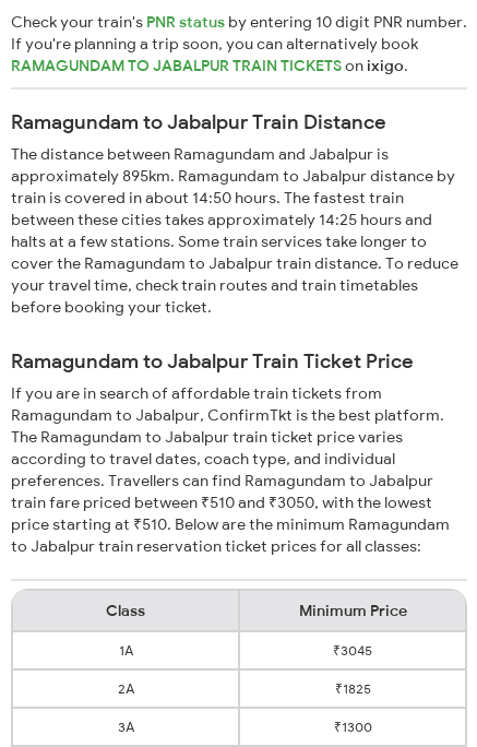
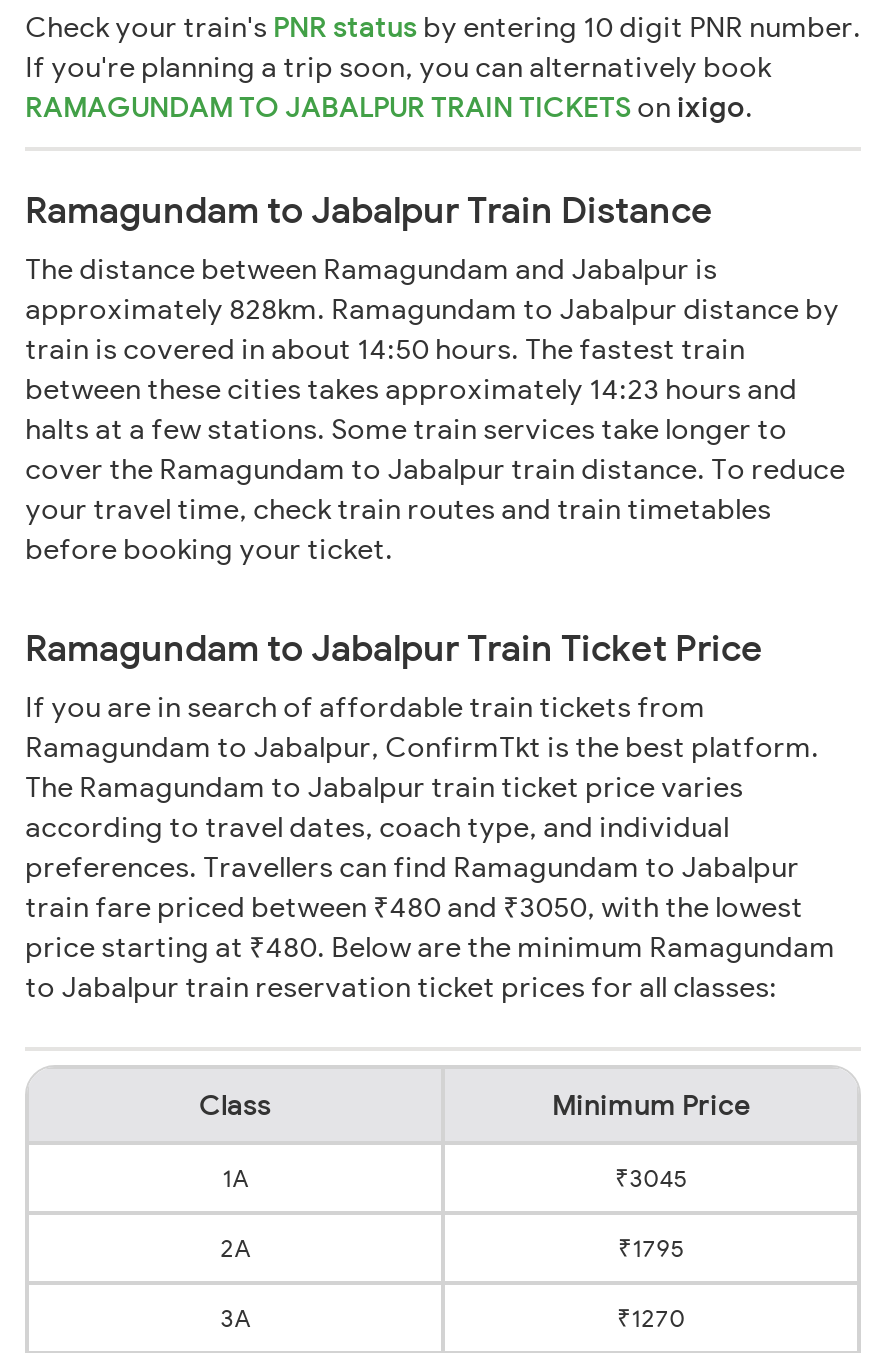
- approximately 895km. Ramagundam to Jabalpur distance by
+ approximately 828km. Ramagundam to Jabalpur distance by

- between these cities takes approximately 14:25 hours and
+ between these cities takes approximately 14:23 hours and

- train fare priced between ₹510 and ₹3050, with the lowest
+ train fare priced between ₹480 and ₹3050, with the lowest

- price starting at ₹510. Below are the minimum Ramagundam
+ price starting at ₹480. Below are the minimum Ramagundam

- ₹1825
+ ₹1795

- ₹1300
+ ₹1270
